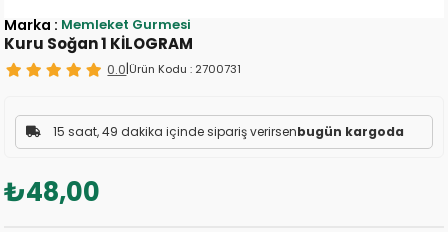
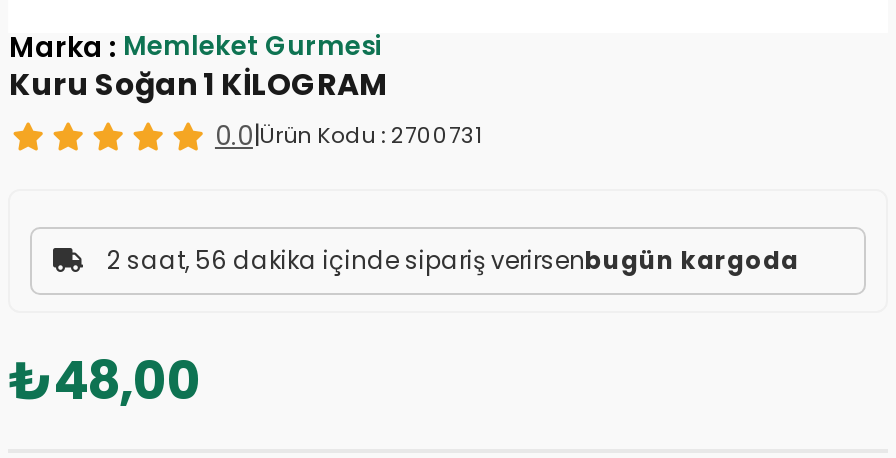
- 15 saat, 49 dakika içinde sipariş verirsenbugün kargoda
+ 2 saat, 56 dakika içinde sipariş verirsenbugün kargoda
